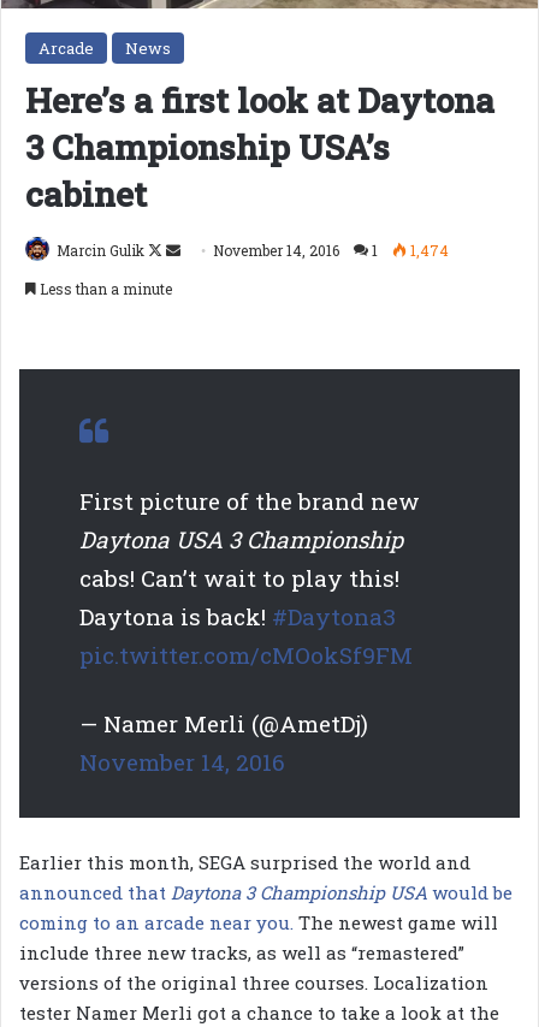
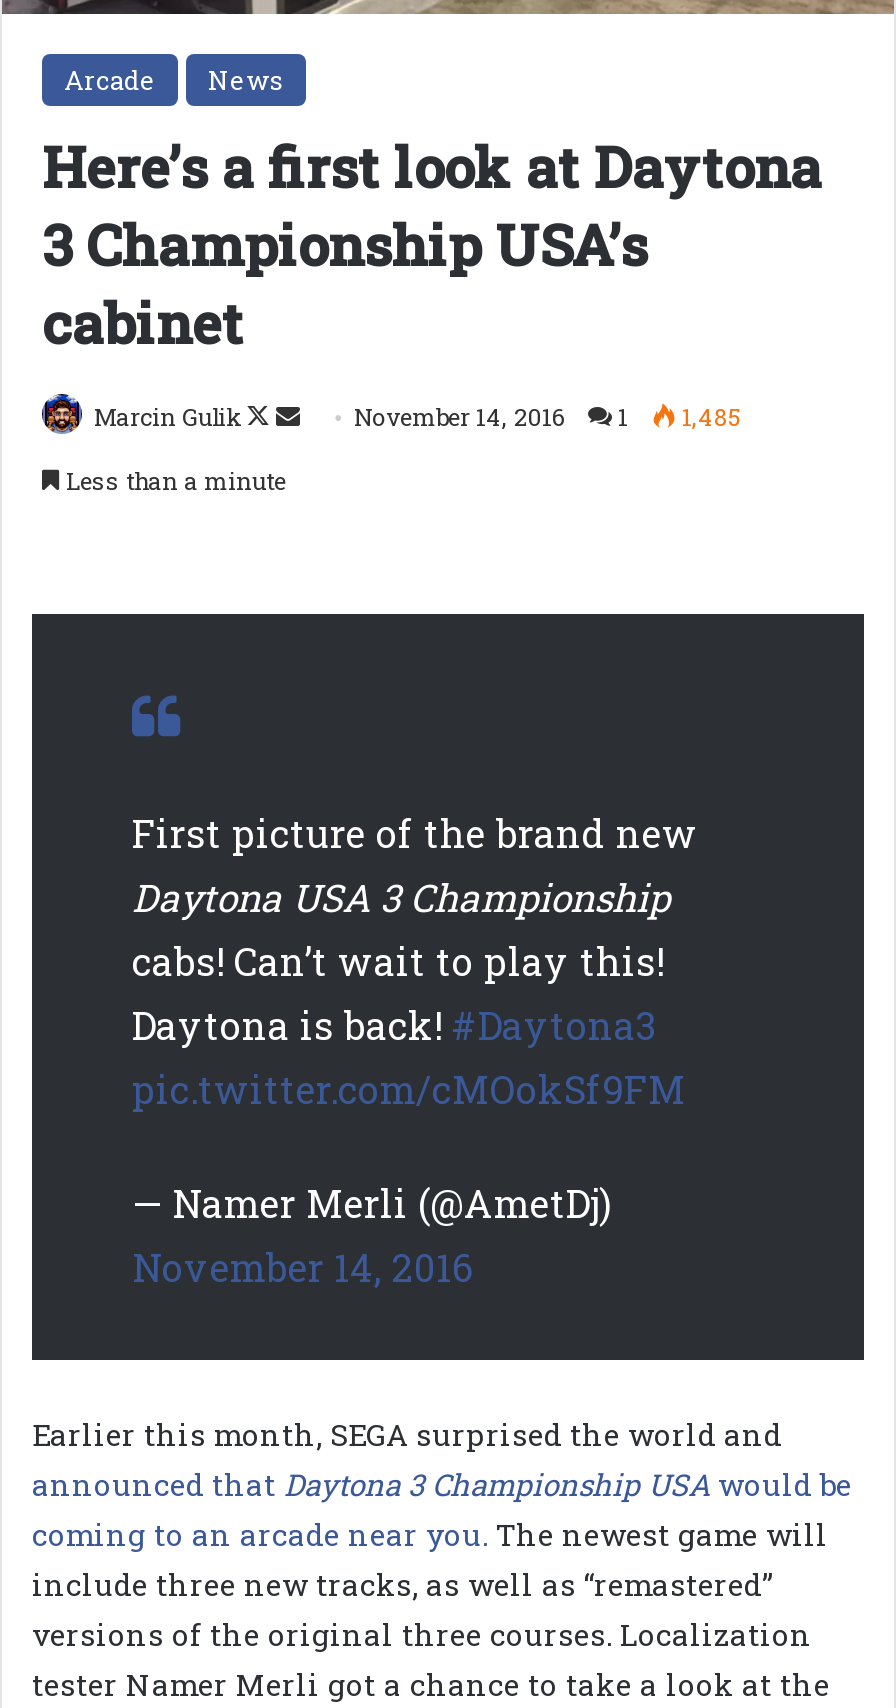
- 1,474
+ 1,485
